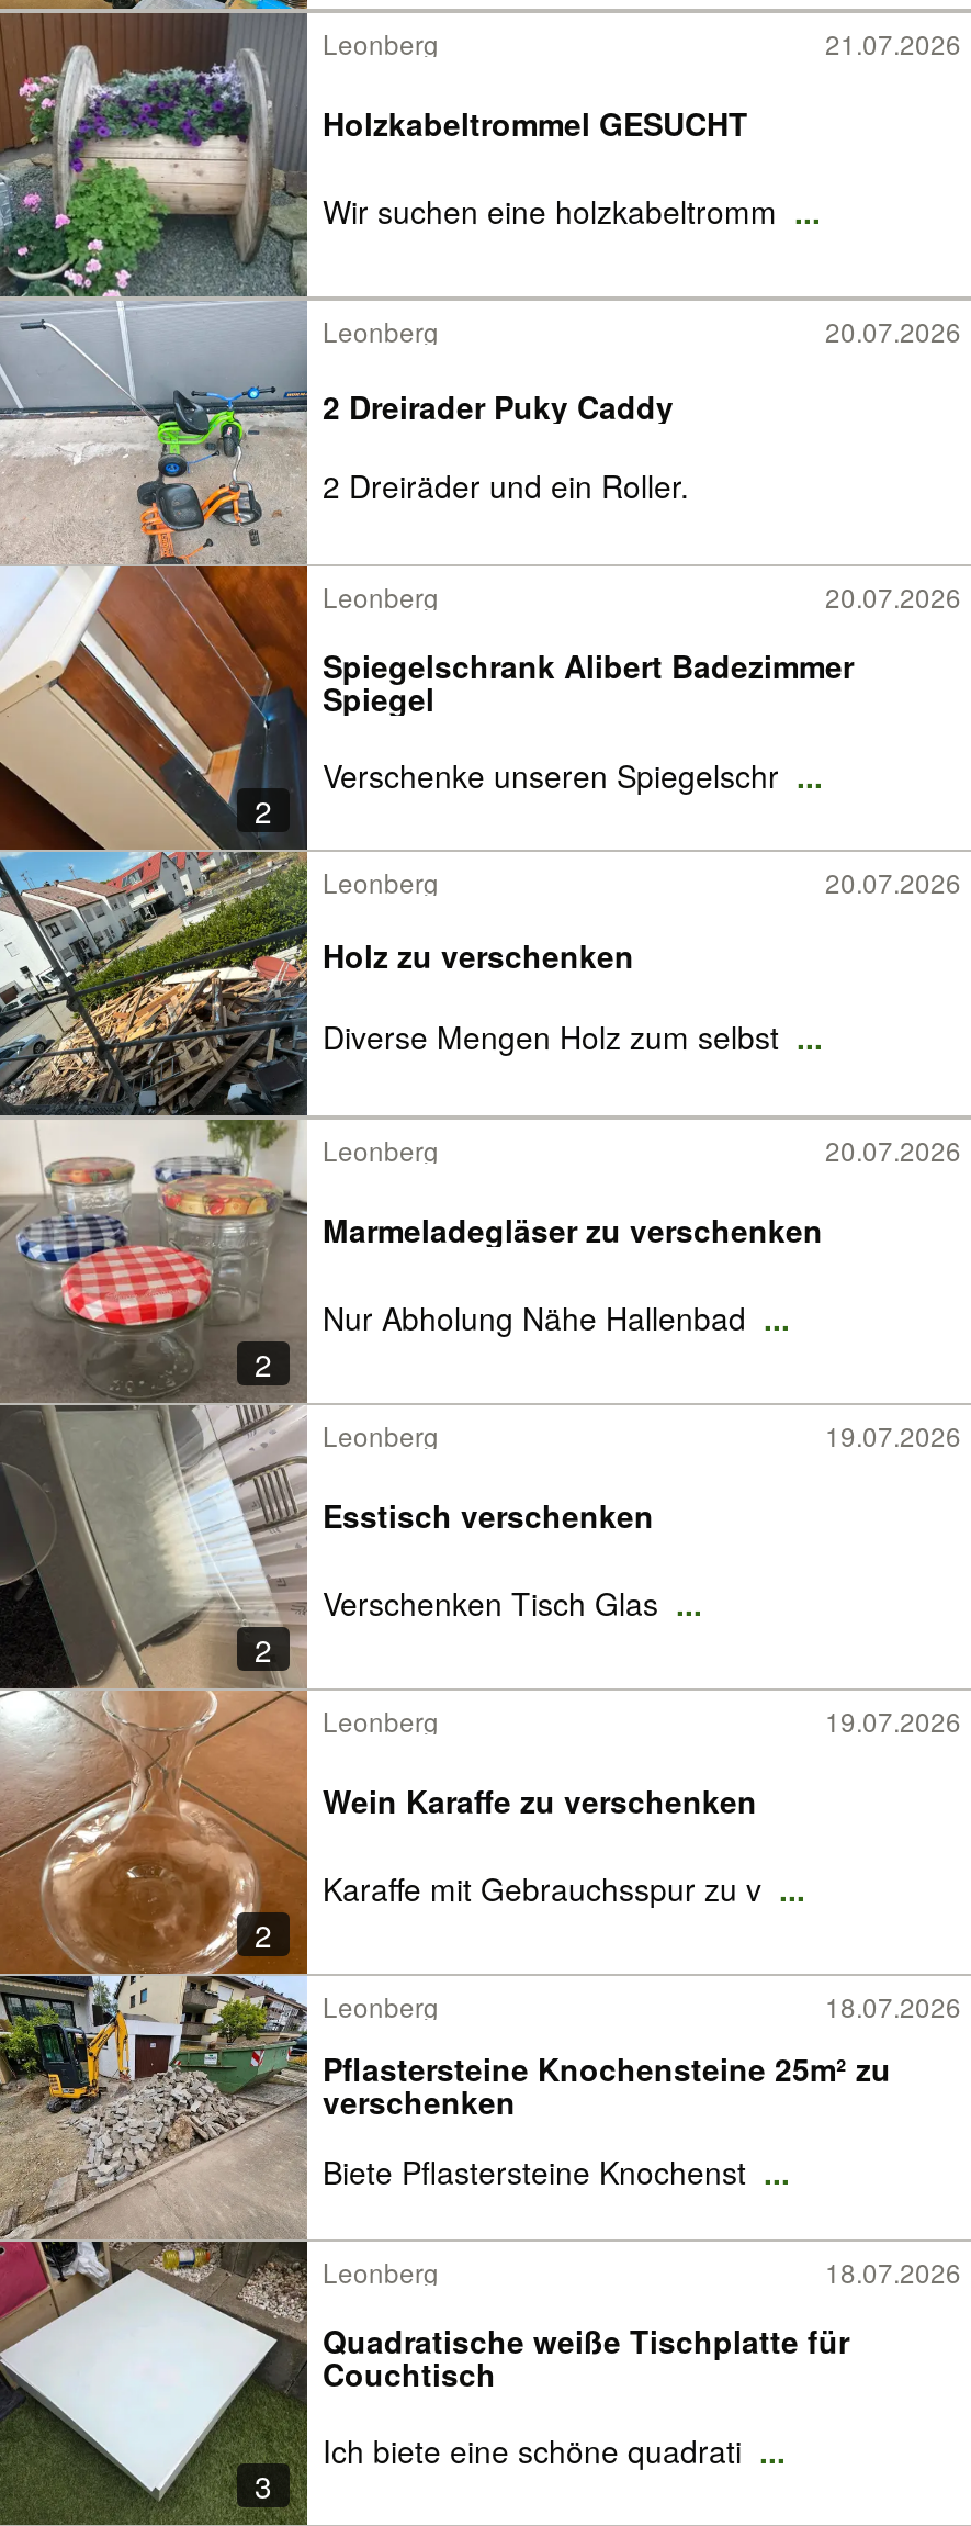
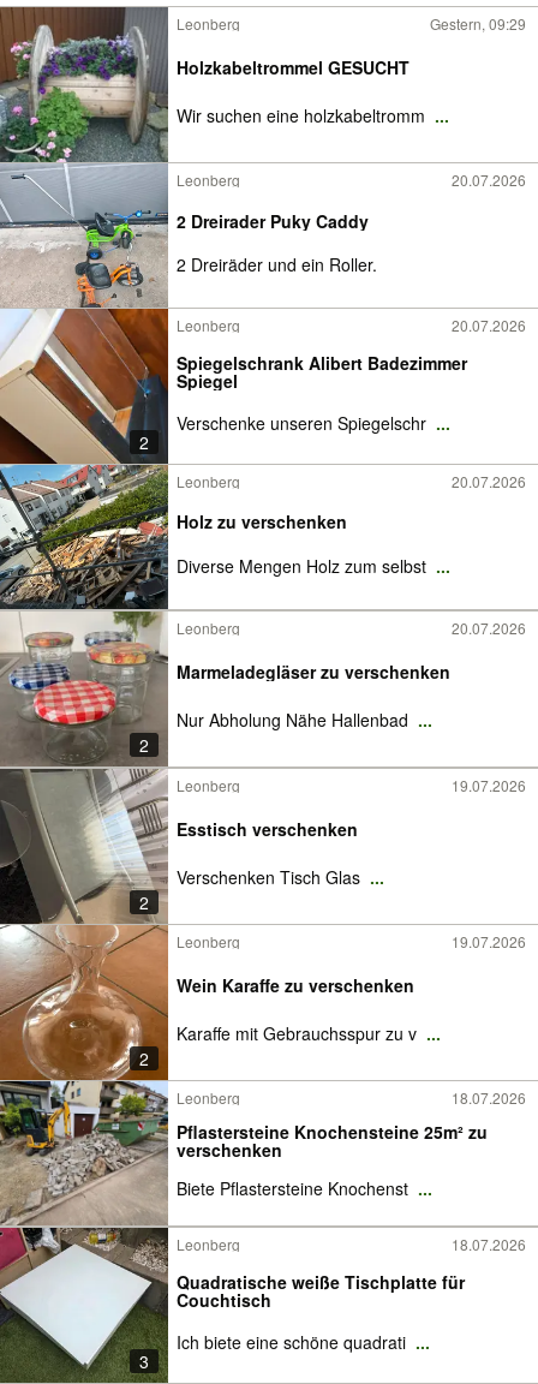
- 21.07.2026
+ Gestern, 09:29
